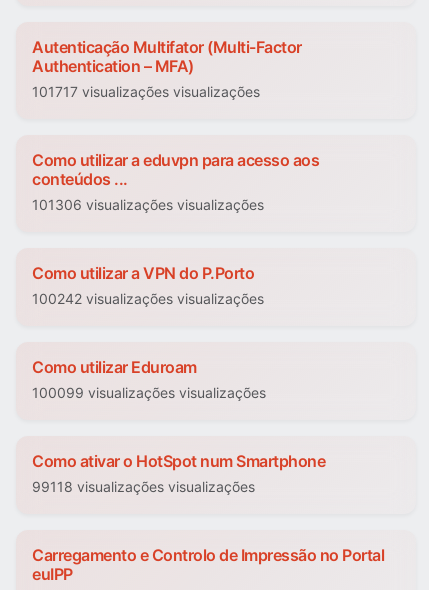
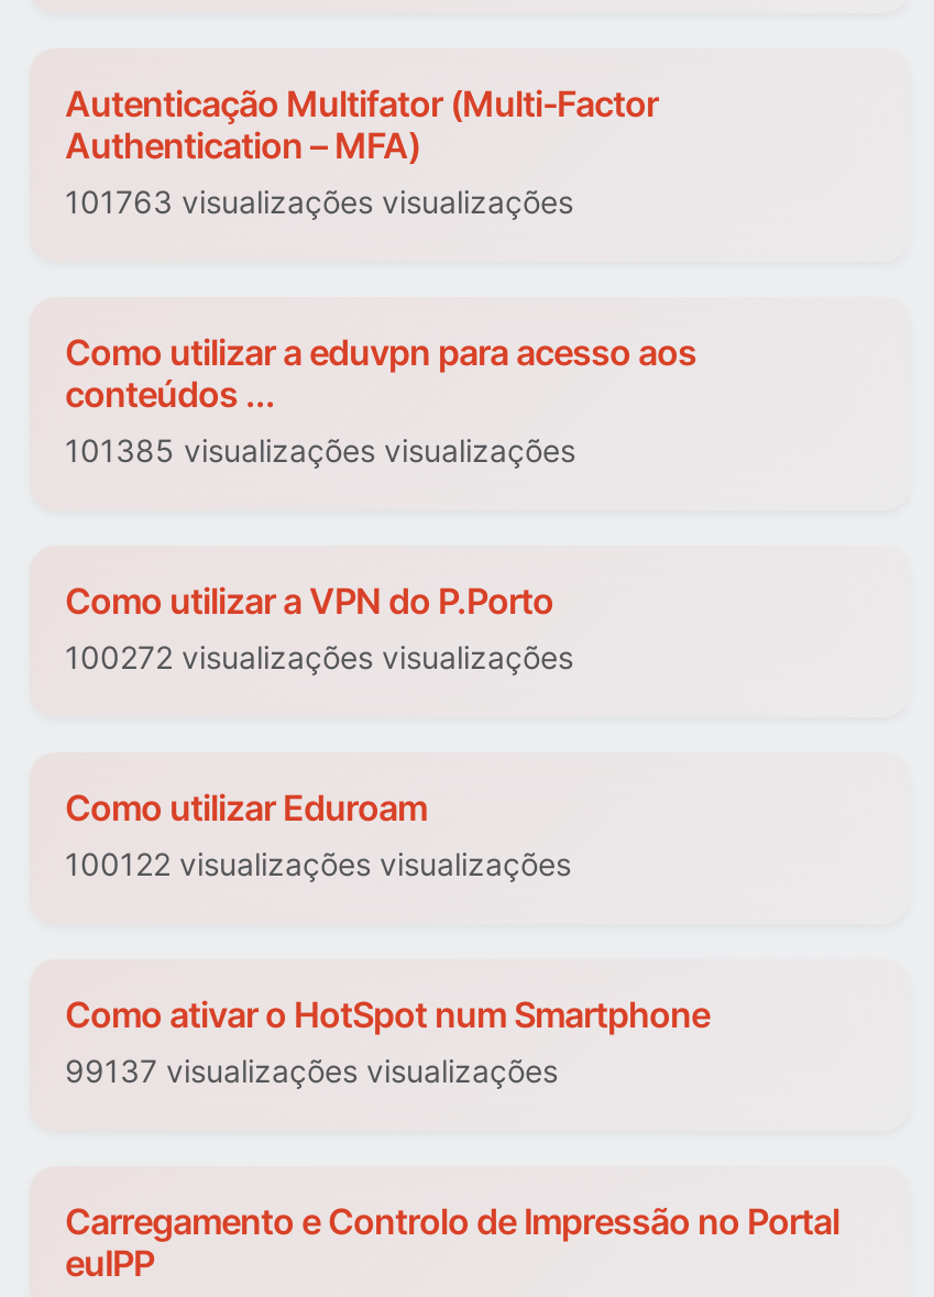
- 101717 visualizações visualizações
+ 101763 visualizações visualizações

- 101306 visualizações visualizações
+ 101385 visualizações visualizações

- 100242 visualizações visualizações
+ 100272 visualizações visualizações

- 100099 visualizações visualizações
+ 100122 visualizações visualizações

- 99118 visualizações visualizações
+ 99137 visualizações visualizações
